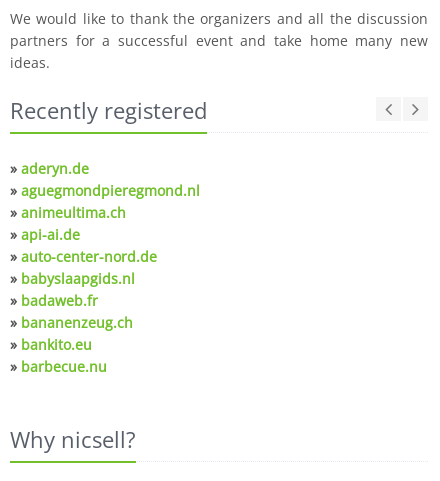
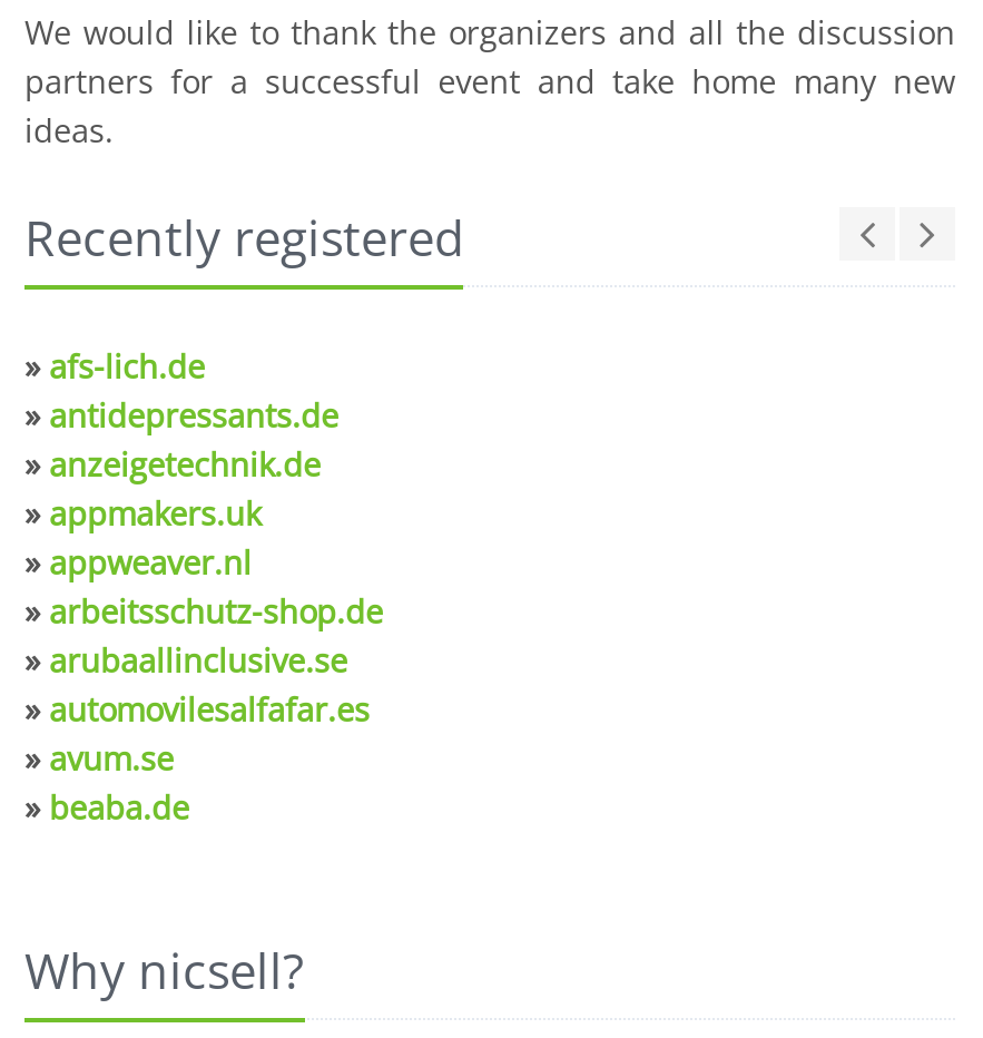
- » aderyn.de
- » aguegmondpieregmond.nl
- » animeultima.ch
- » api-ai.de
- » auto-center-nord.de
- » babyslaapgids.nl
- » badaweb.fr
- » bananenzeug.ch
- » bankito.eu
- » barbecue.nu
+ » afs-lich.de
+ » antidepressants.de
+ » anzeigetechnik.de
+ » appmakers.uk
+ » appweaver.nl
+ » arbeitsschutz-shop.de
+ » arubaallinclusive.se
+ » automovilesalfafar.es
+ » avum.se
+ » beaba.de
